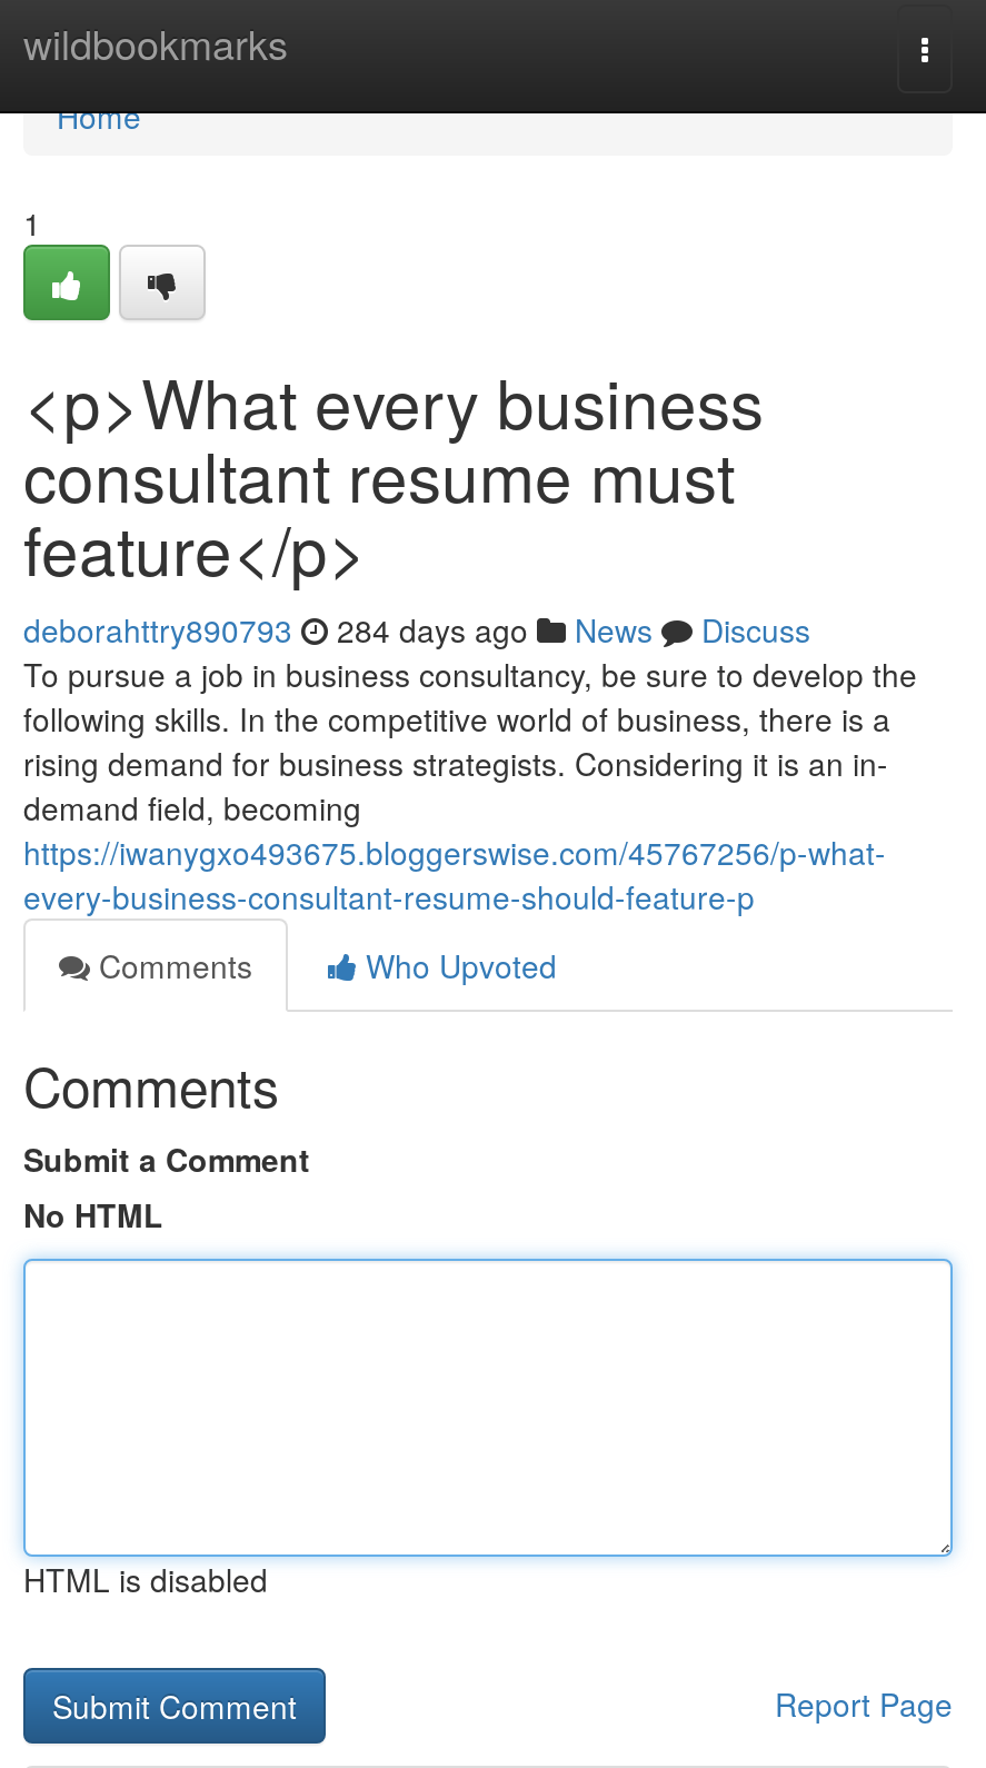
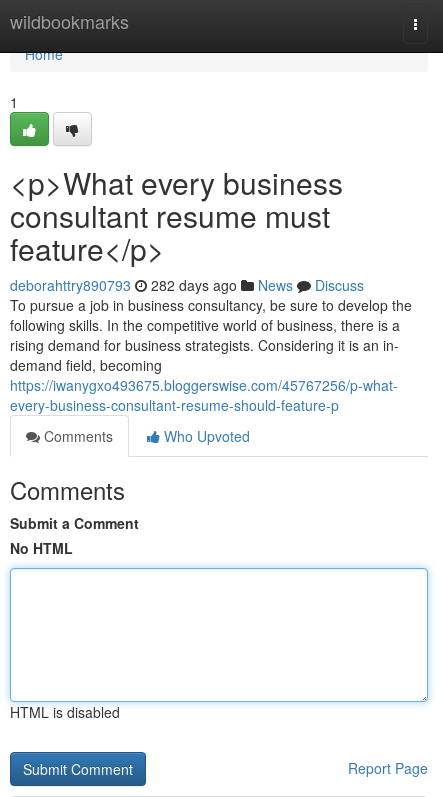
- deborahttry890793 284 days ago News Discuss
+ deborahttry890793 282 days ago News Discuss
